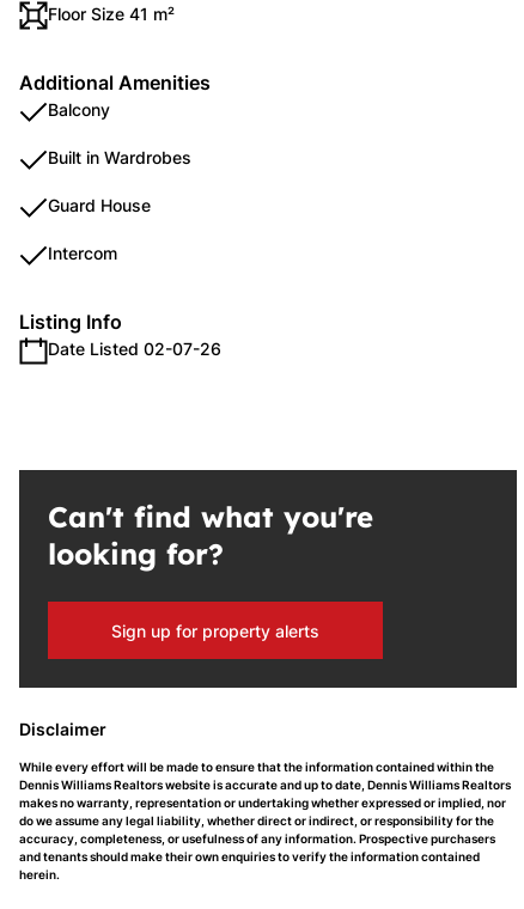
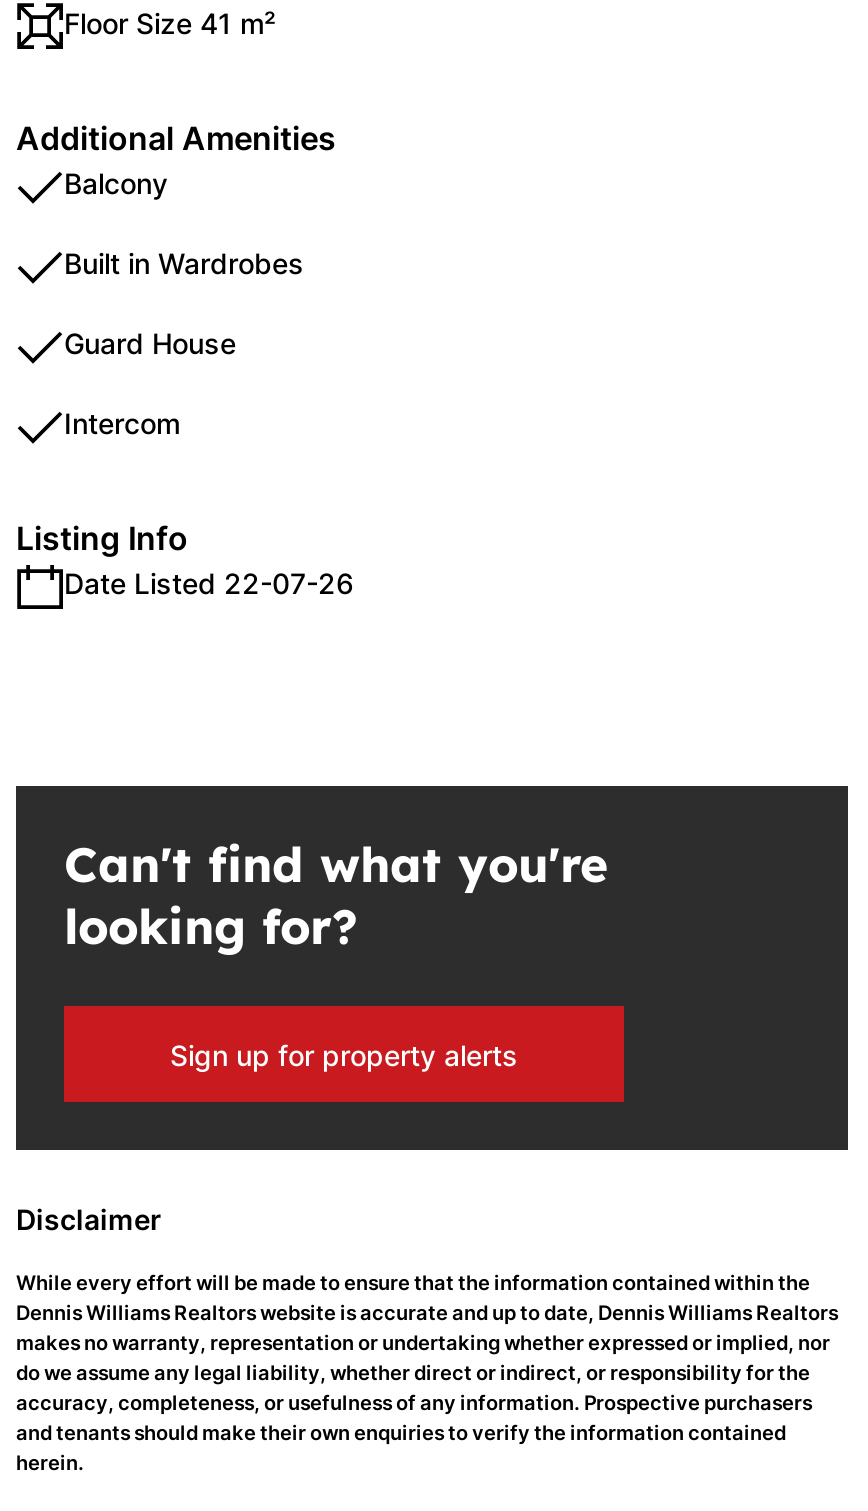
- Date Listed 02-07-26
+ Date Listed 22-07-26
